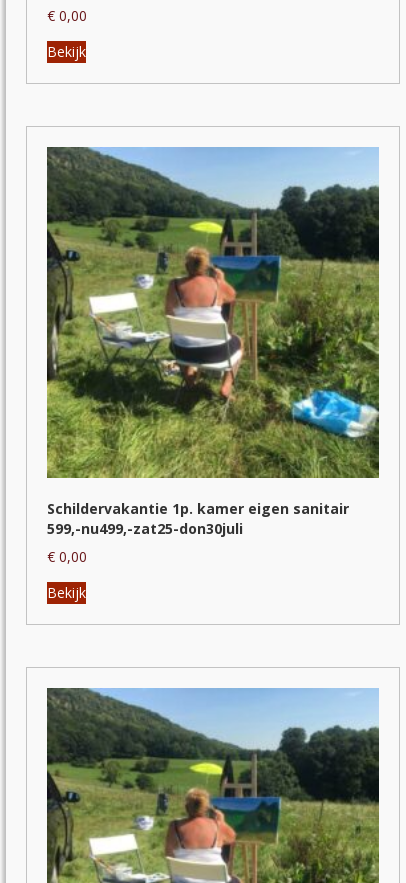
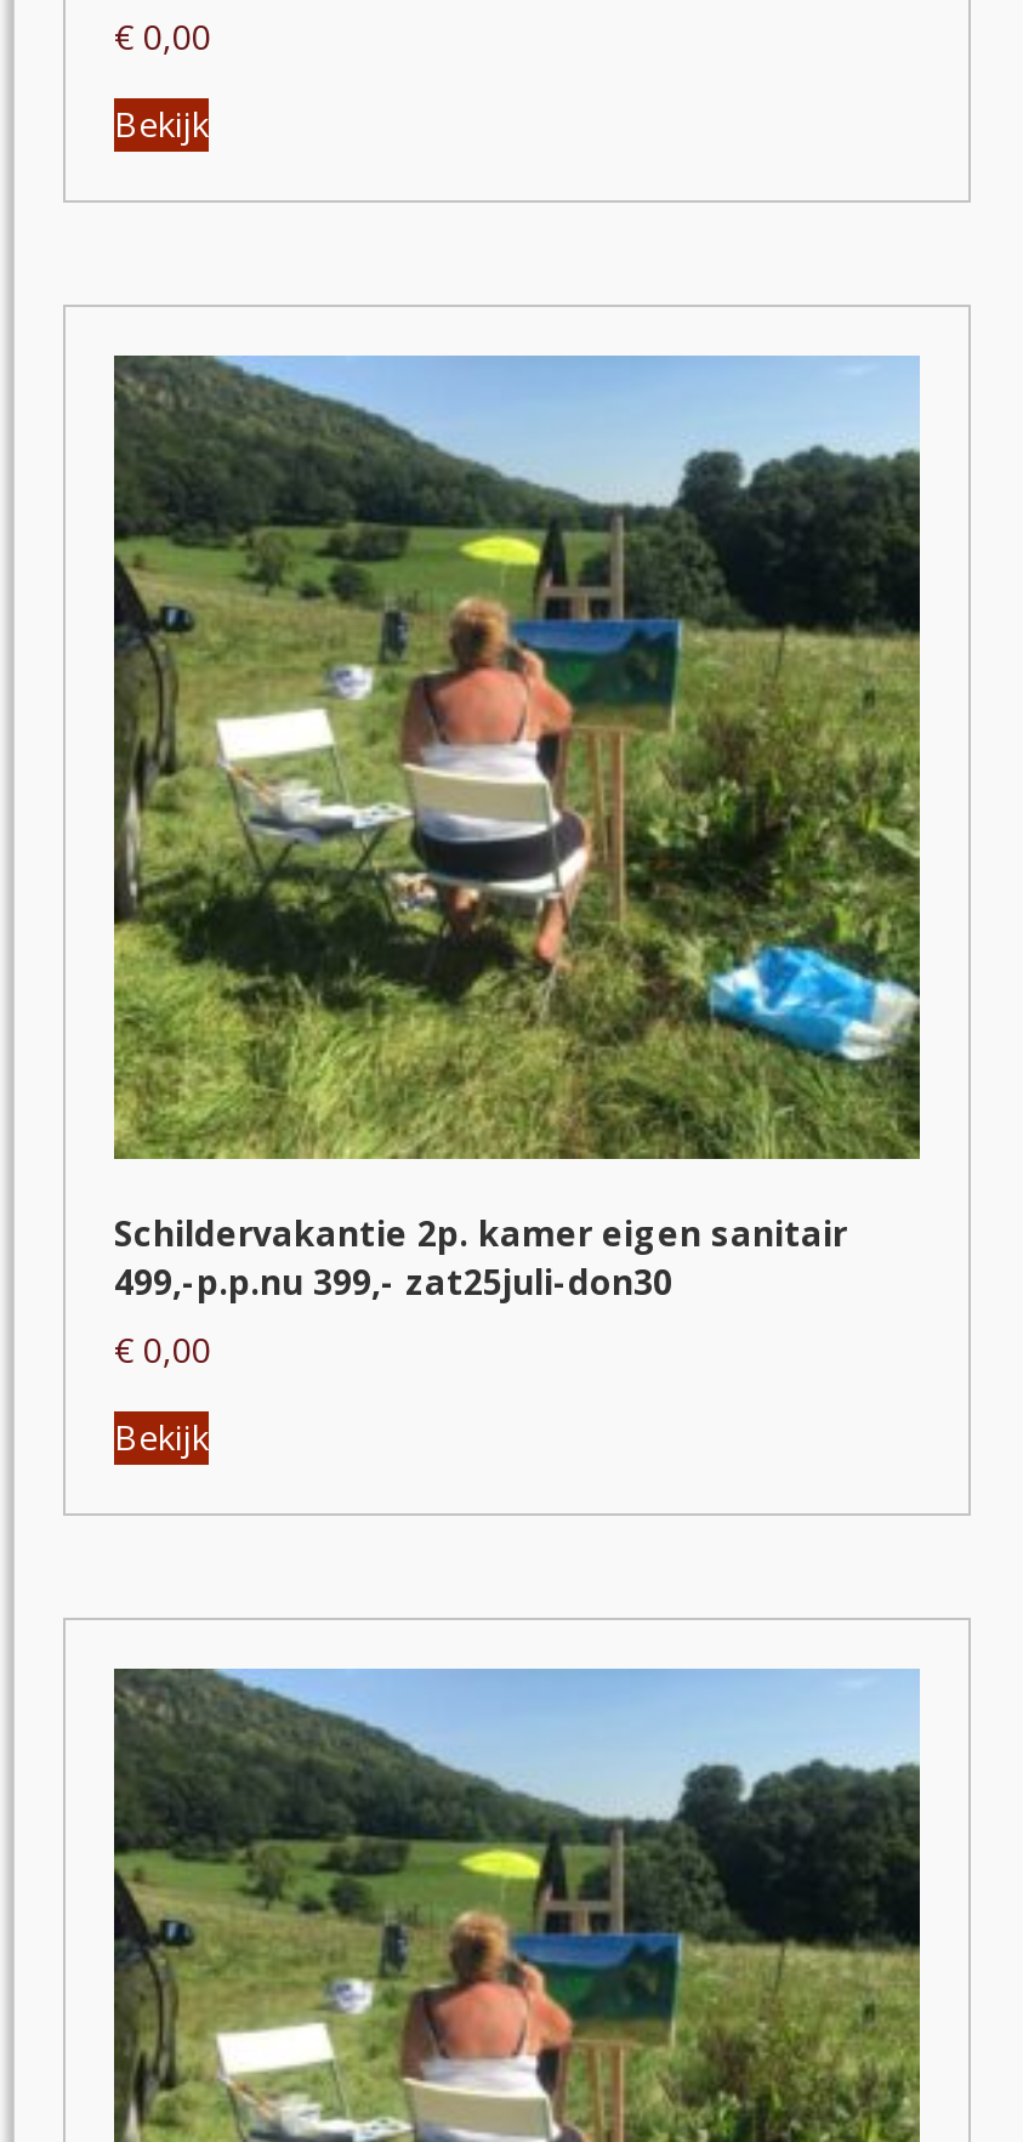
- Schildervakantie 1p. kamer eigen sanitair
- 599,-nu499,-zat25-don30juli
+ Schildervakantie 2p. kamer eigen sanitair
+ 499,-p.p.nu 399,- zat25juli-don30
